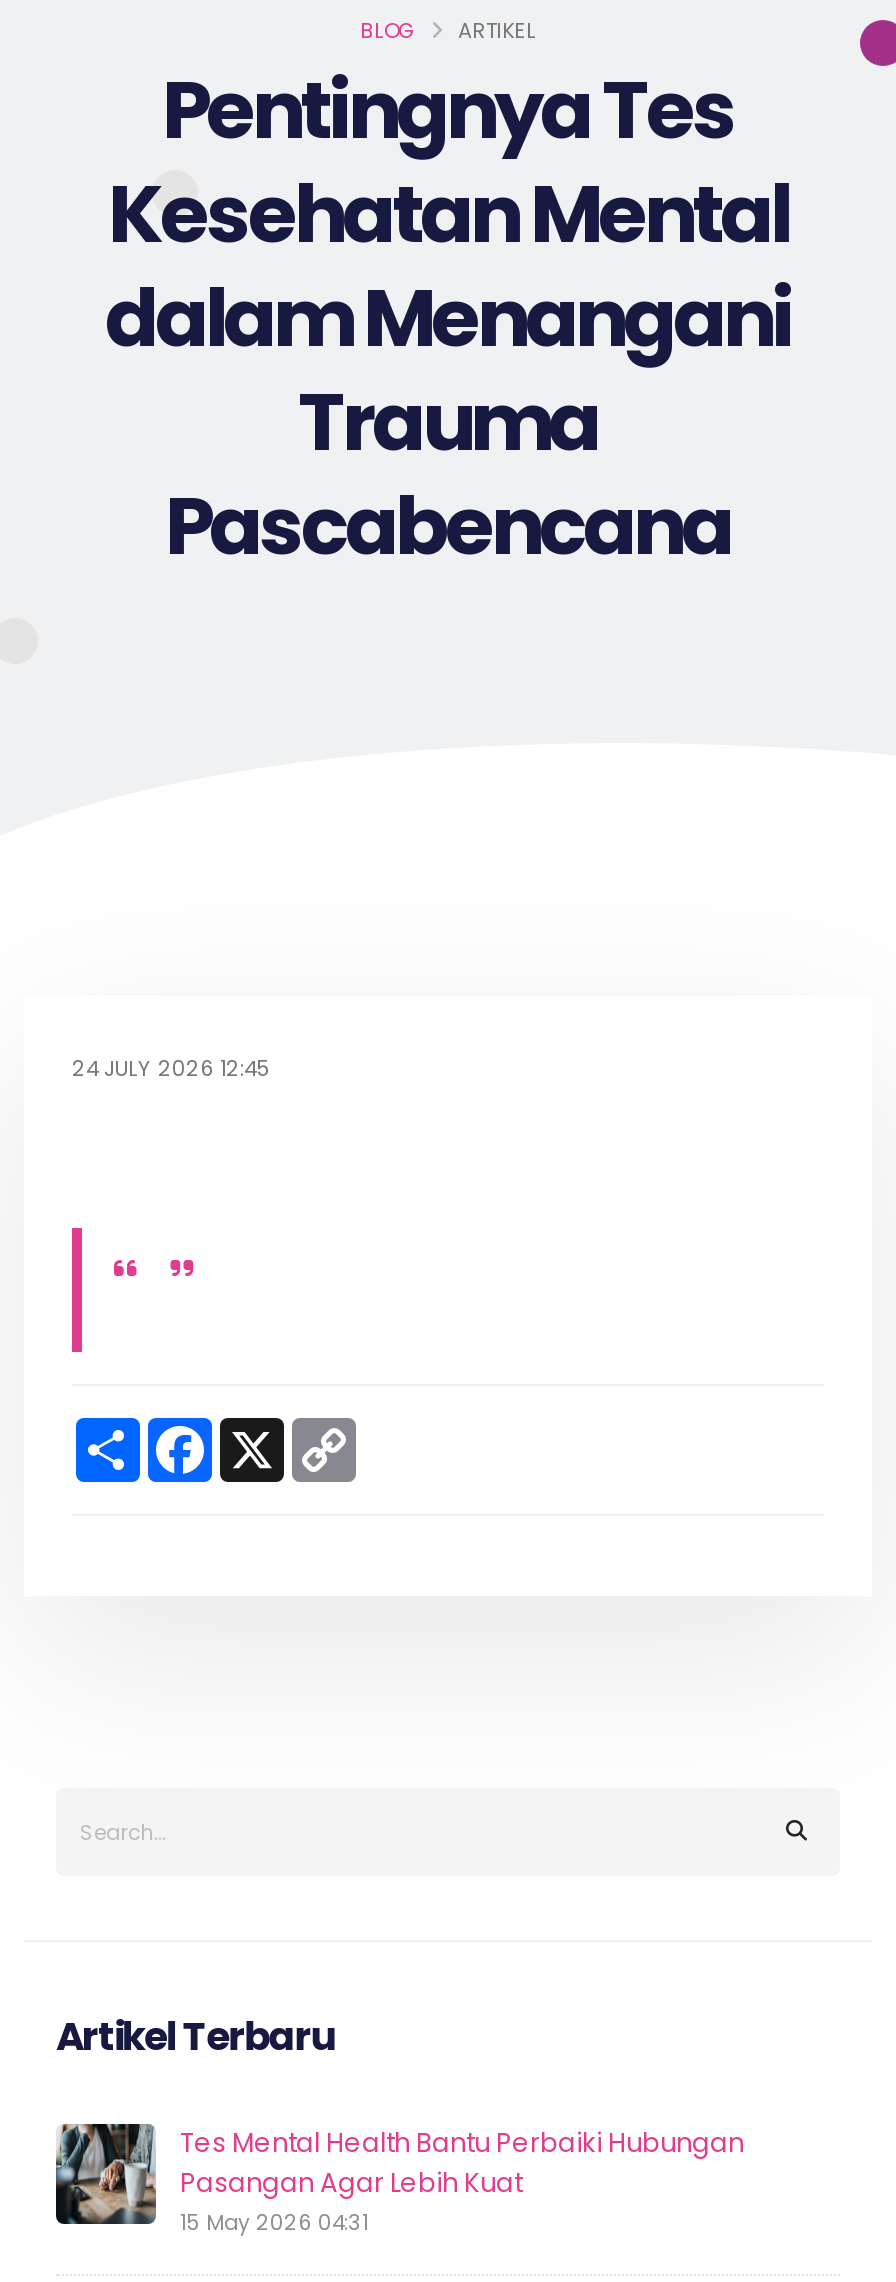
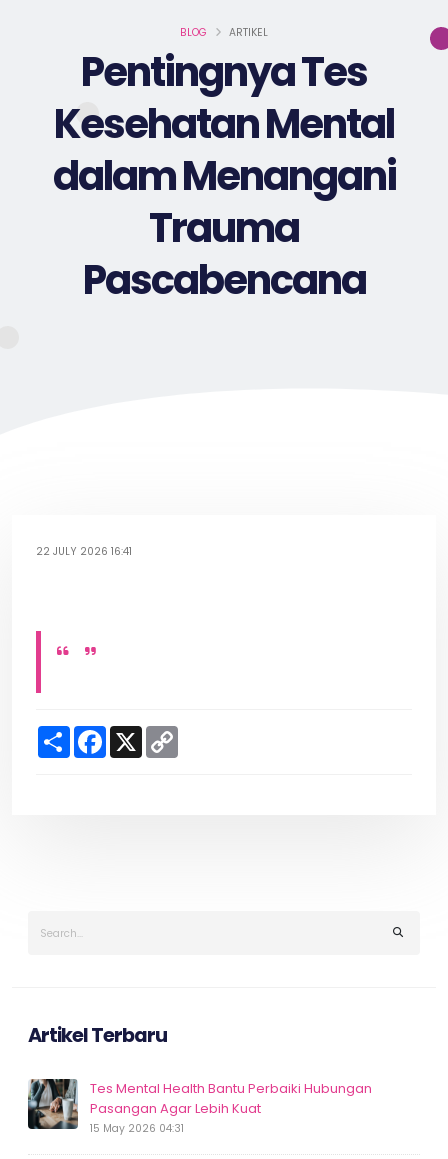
- 24 JULY 2026 12:45
+ 22 JULY 2026 16:41
